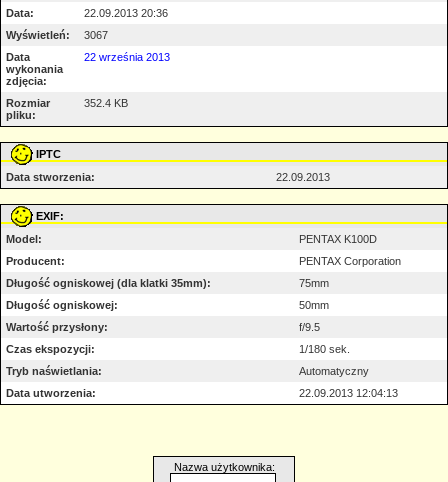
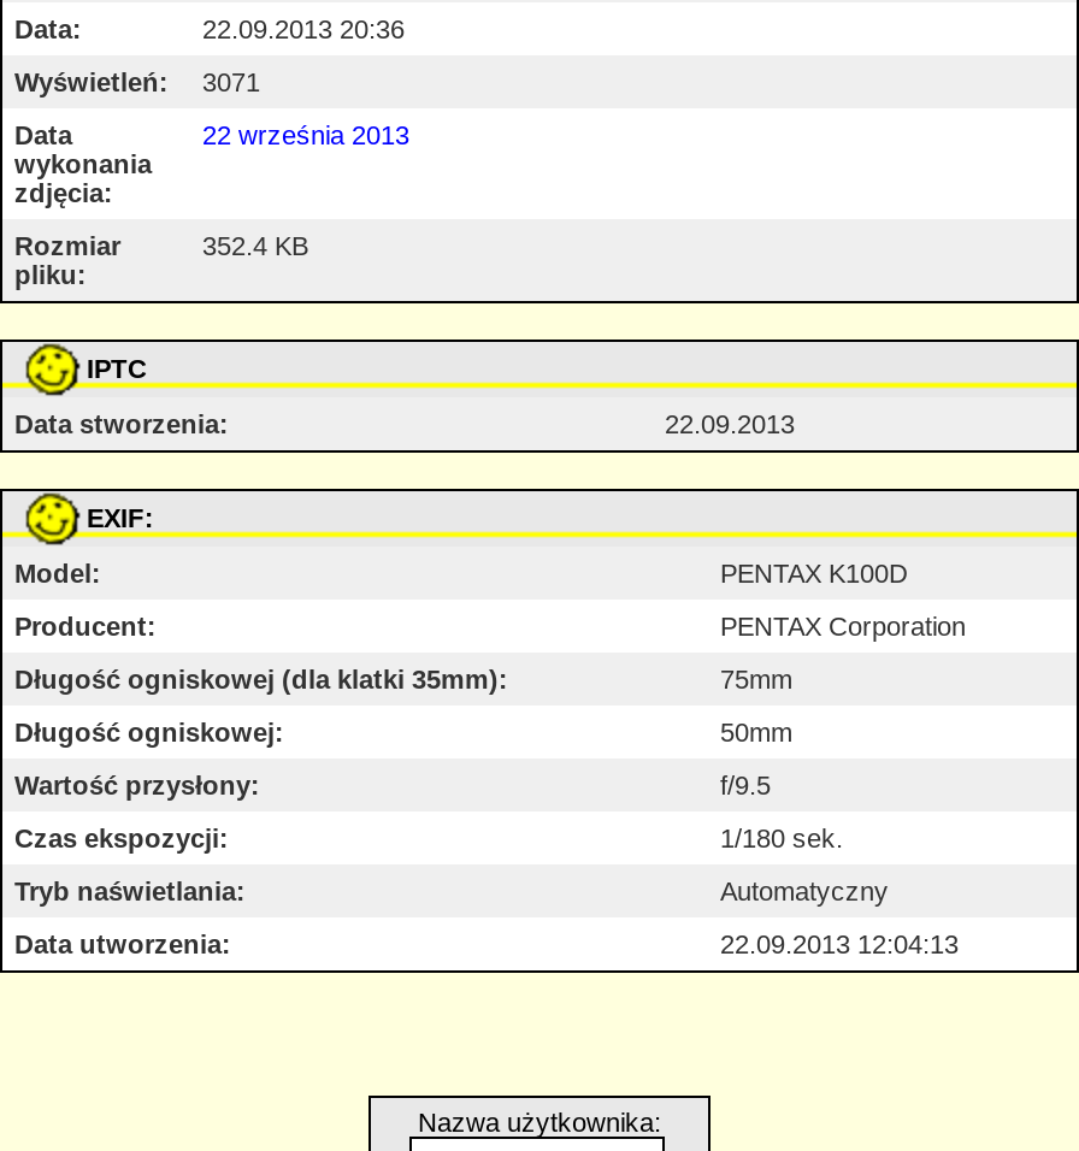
- Wyświetleń: 3067
+ Wyświetleń: 3071
